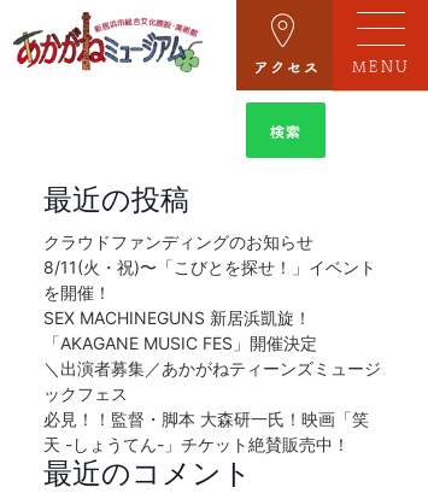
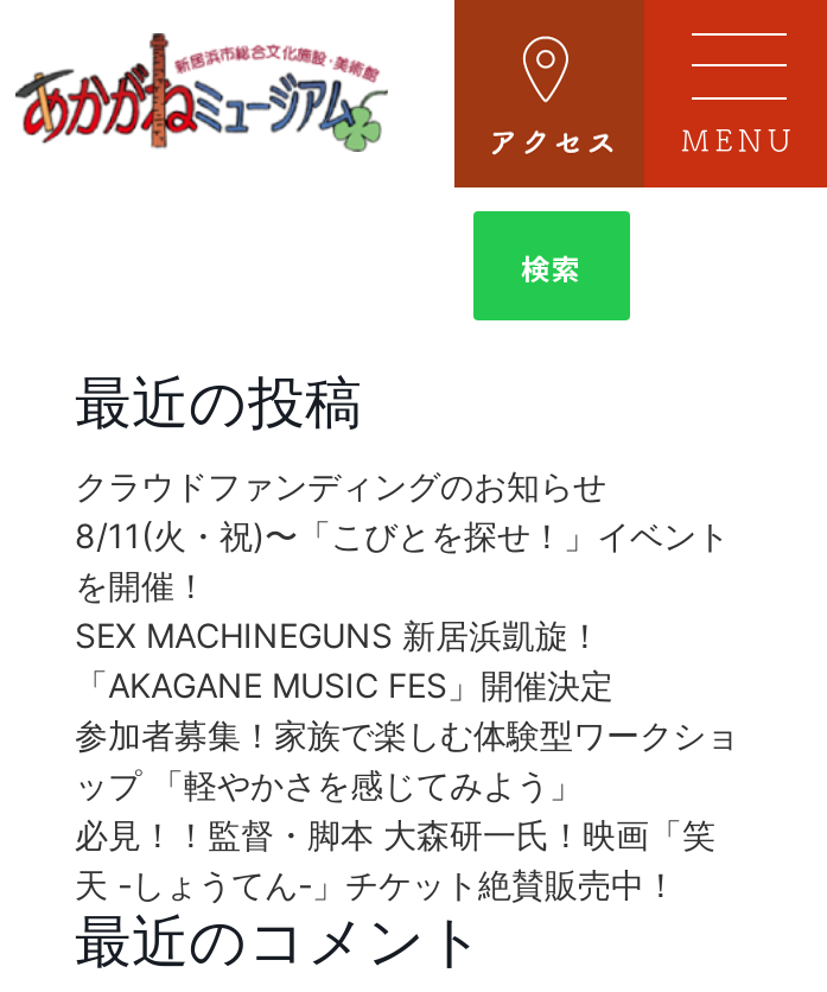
- ＼出演者募集／あかがねティーンズミュージ
- ックフェス
+ 参加者募集！家族で楽しむ体験型ワークショ
+ ップ 「軽やかさを感じてみよう」
